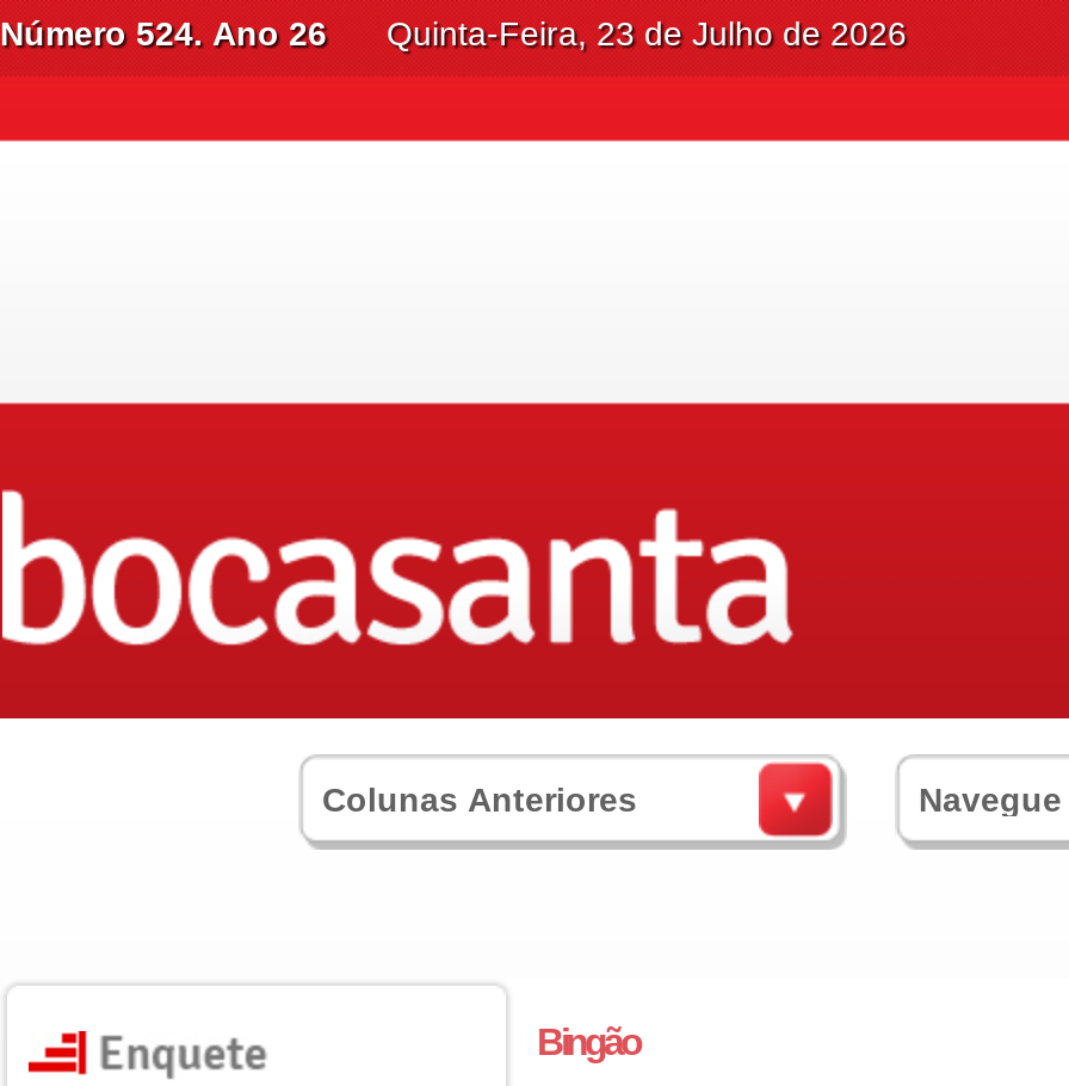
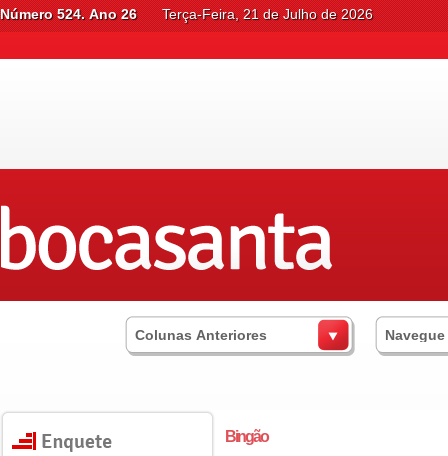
- Quinta-Feira, 23 de Julho de 2026
+ Terça-Feira, 21 de Julho de 2026
